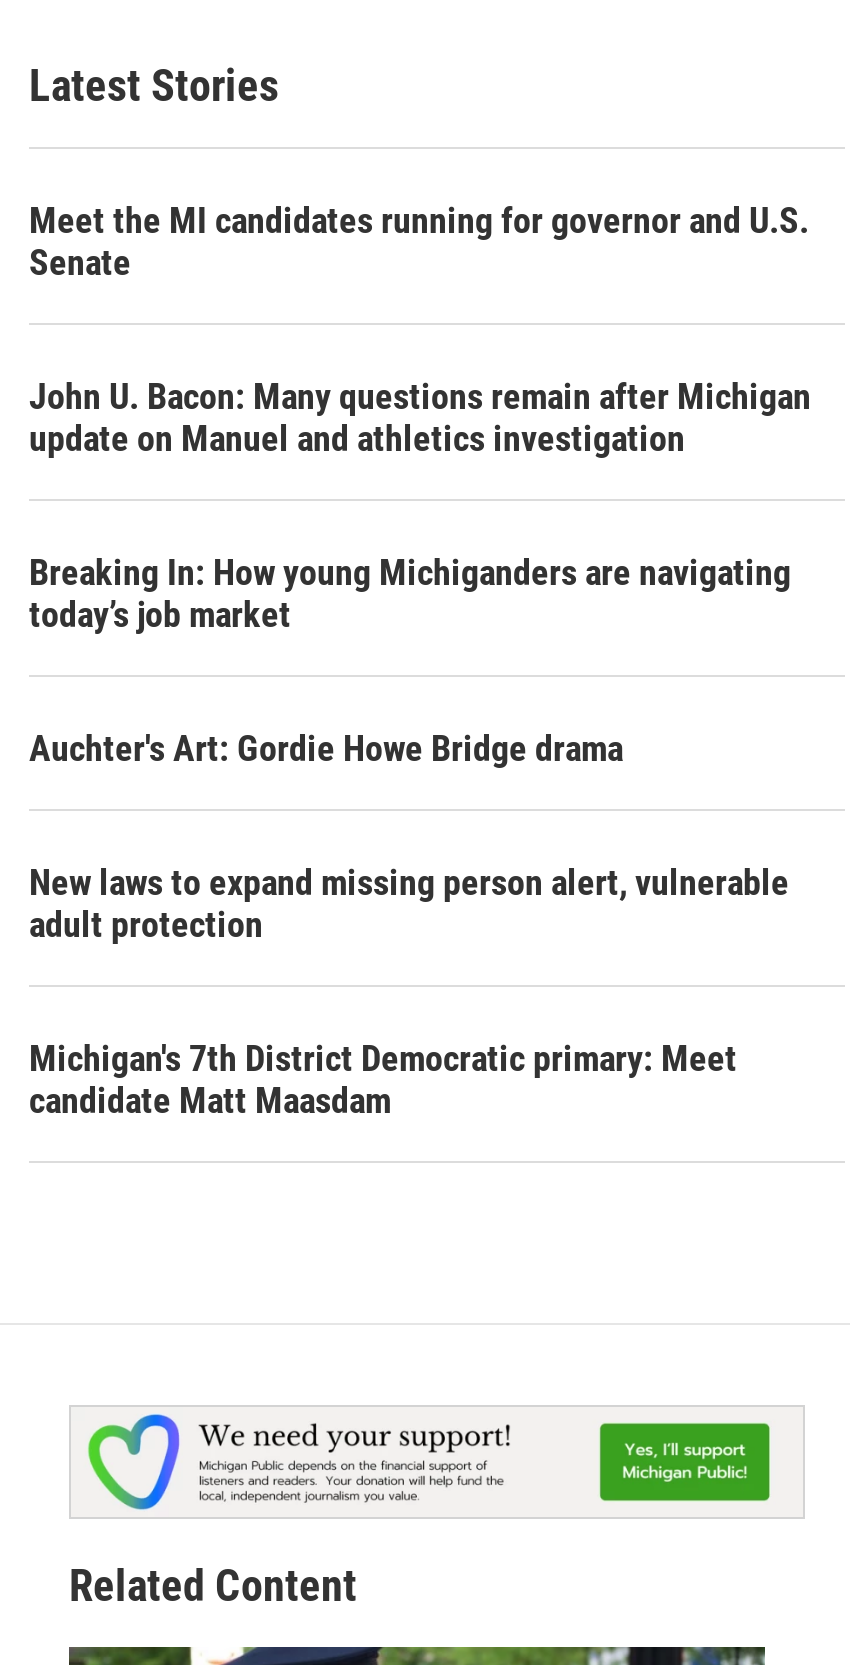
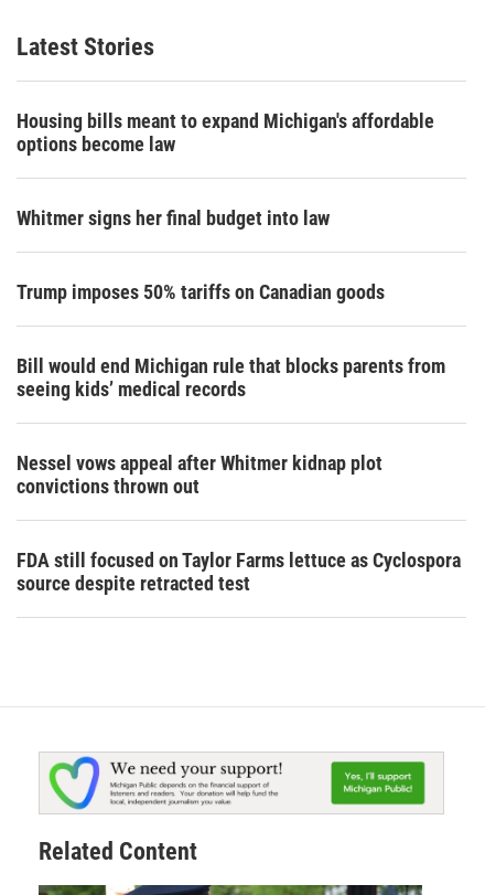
- Meet the MI candidates running for governor and U.S.
- Senate
+ Housing bills meant to expand Michigan's affordable
+ options become law

- John U. Bacon: Many questions remain after Michigan
- update on Manuel and athletics investigation
+ Whitmer signs her final budget into law

- Breaking In: How young Michiganders are navigating
- today’s job market
+ Trump imposes 50% tariffs on Canadian goods

- Auchter's Art: Gordie Howe Bridge drama
+ Bill would end Michigan rule that blocks parents from
+ seeing kids’ medical records

- New laws to expand missing person alert, vulnerable
- adult protection
+ Nessel vows appeal after Whitmer kidnap plot
+ convictions thrown out

- Michigan's 7th District Democratic primary: Meet
- candidate Matt Maasdam
+ FDA still focused on Taylor Farms lettuce as Cyclospora
+ source despite retracted test
